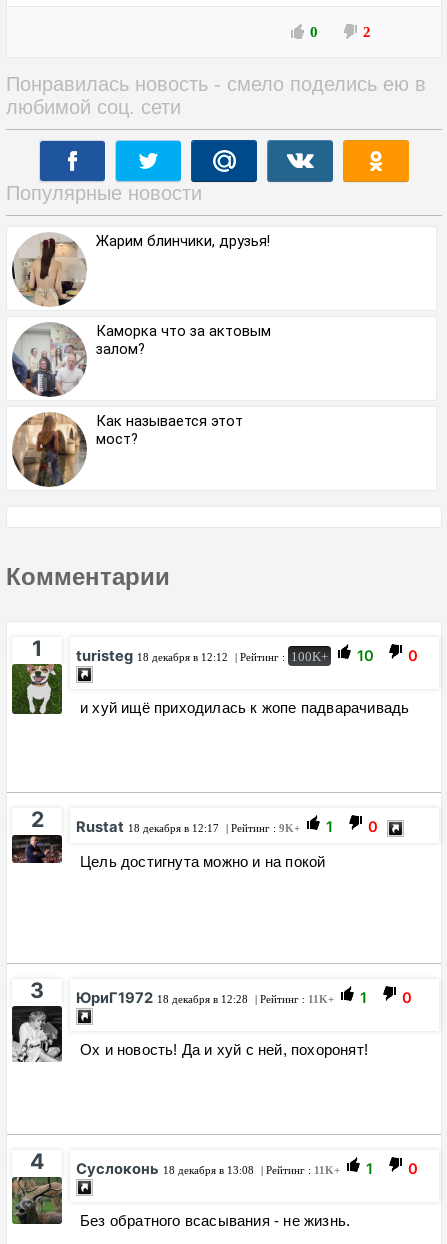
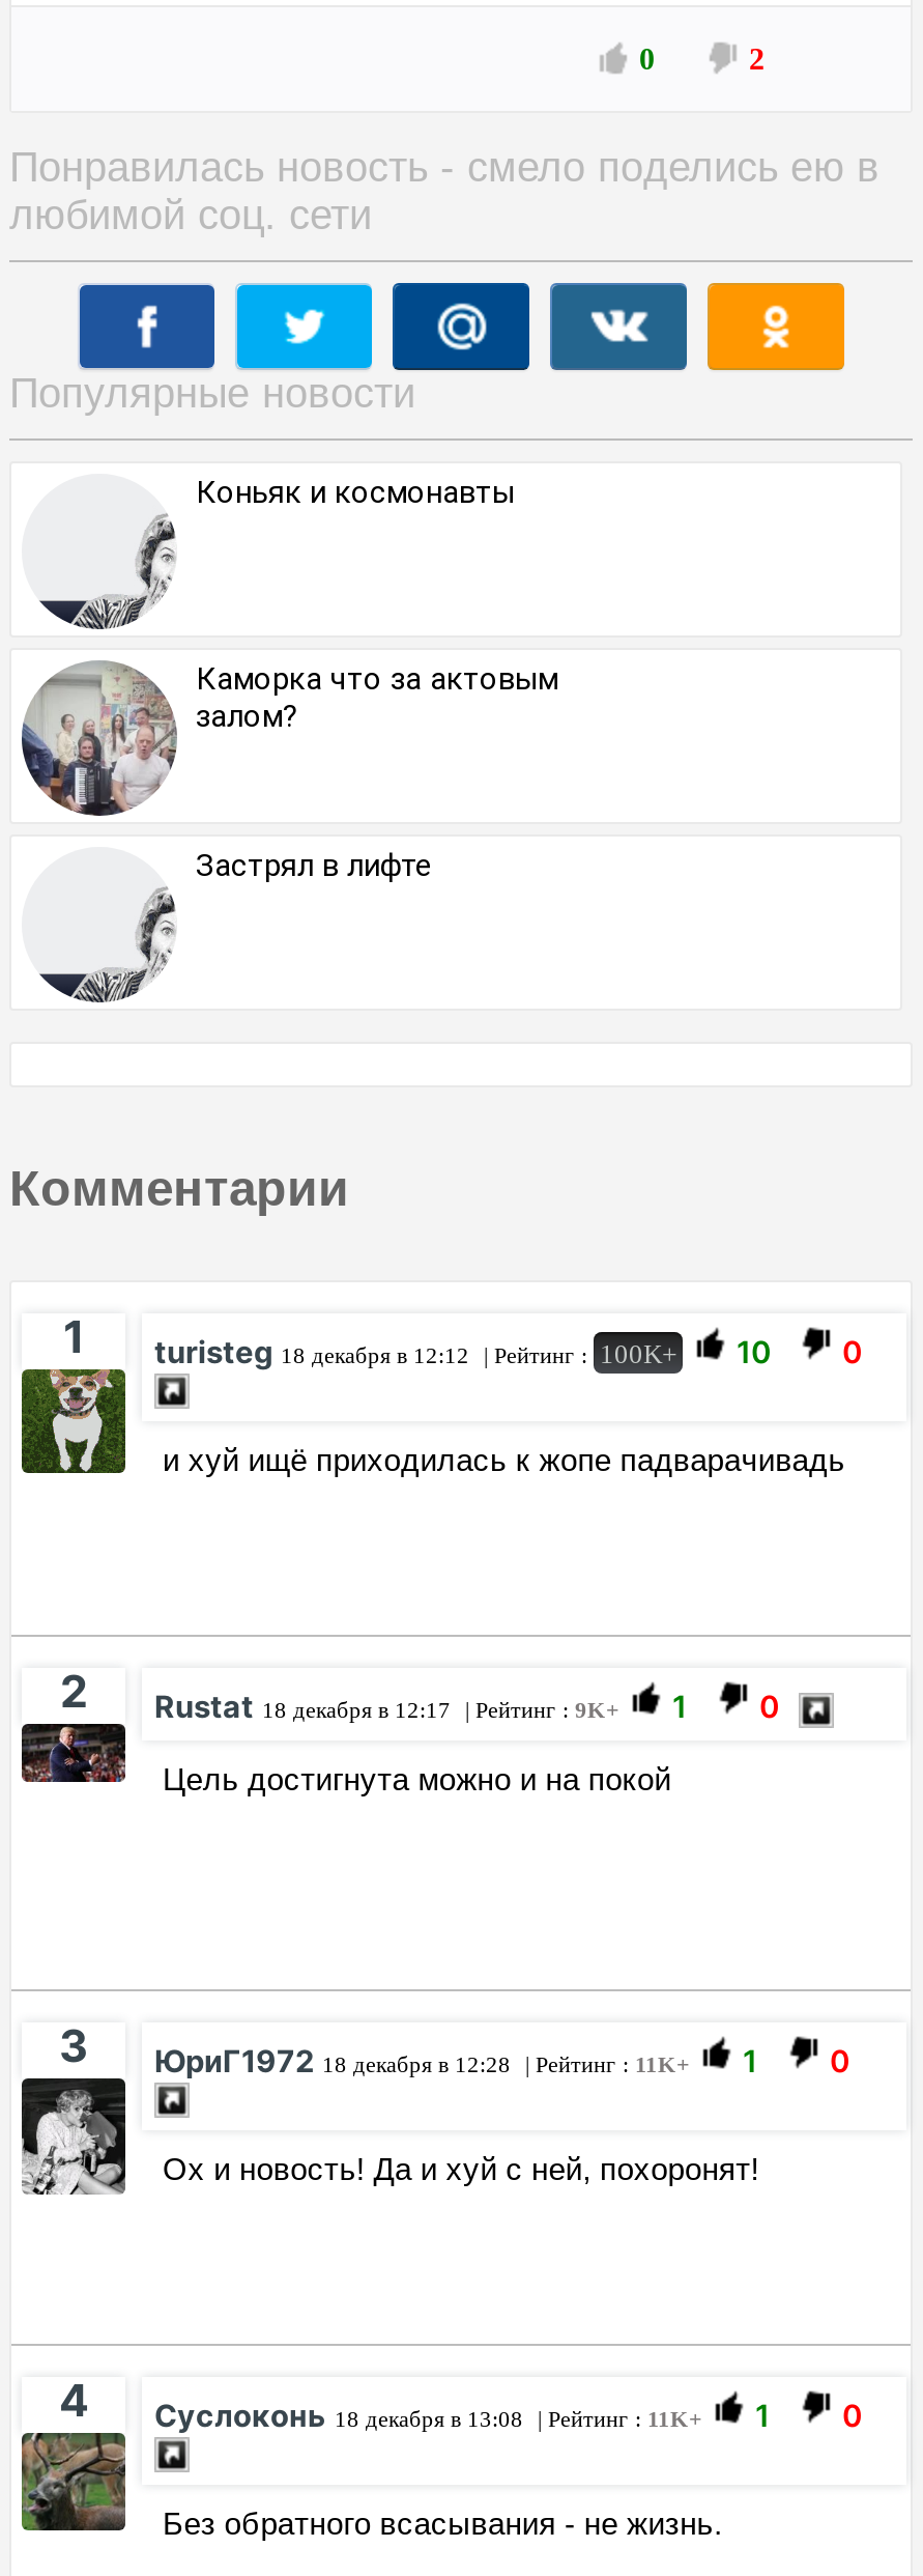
- [image]
- Жарим блинчики, друзья!
+ [image]
+ Коньяк и космонавты

- [image]
- Как называется этот
- мост?
+ [image]
+ Застрял в лифте
